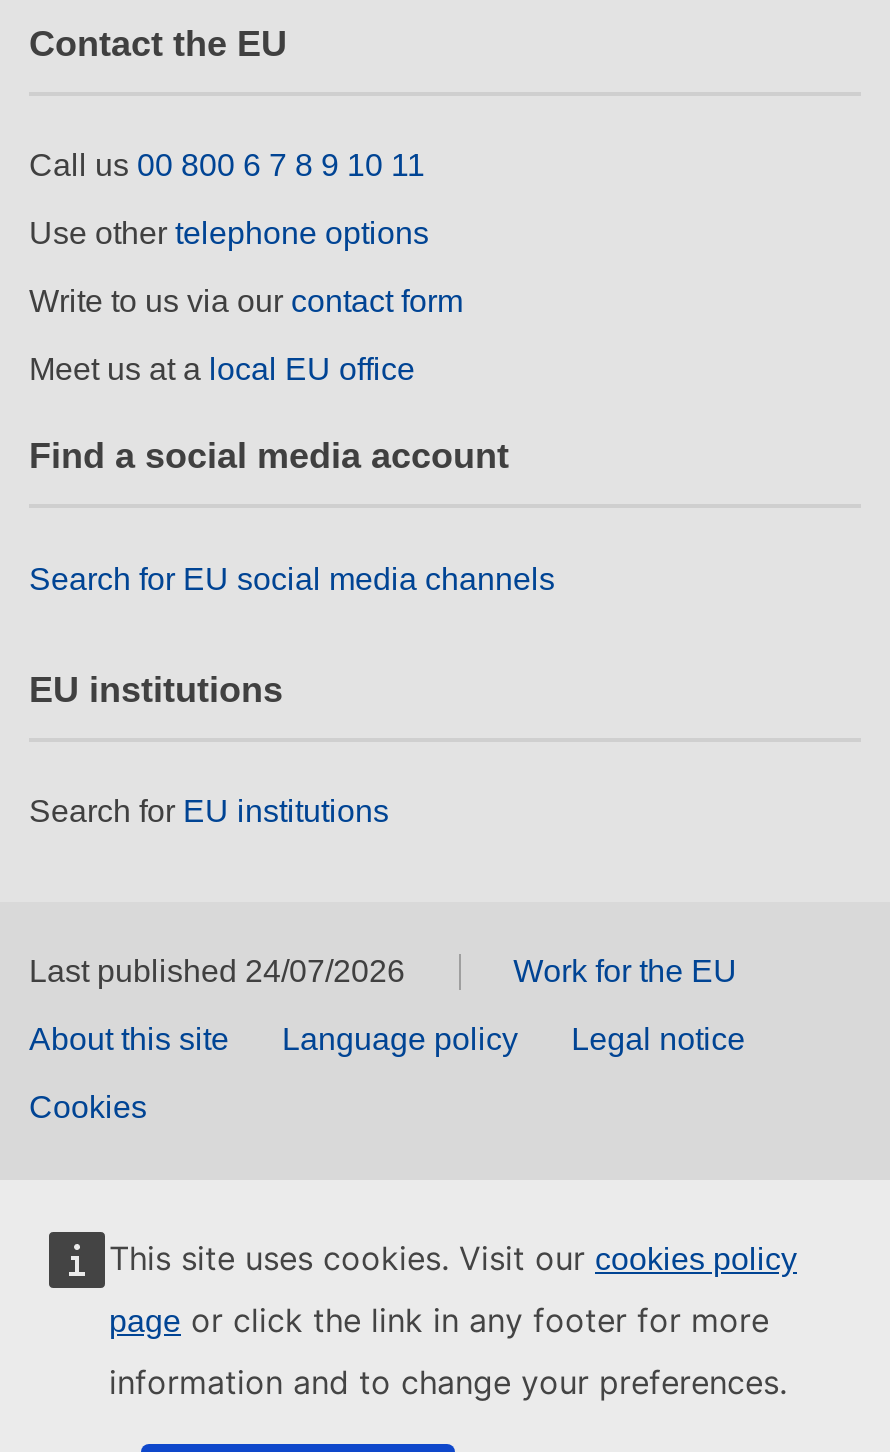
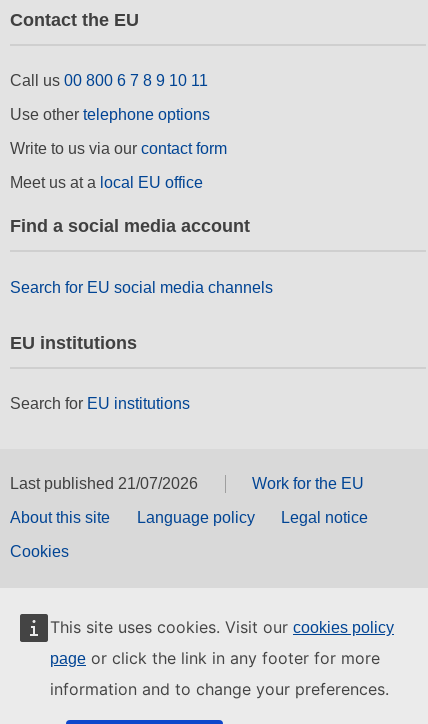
- Last published 24/07/2026
+ Last published 21/07/2026
